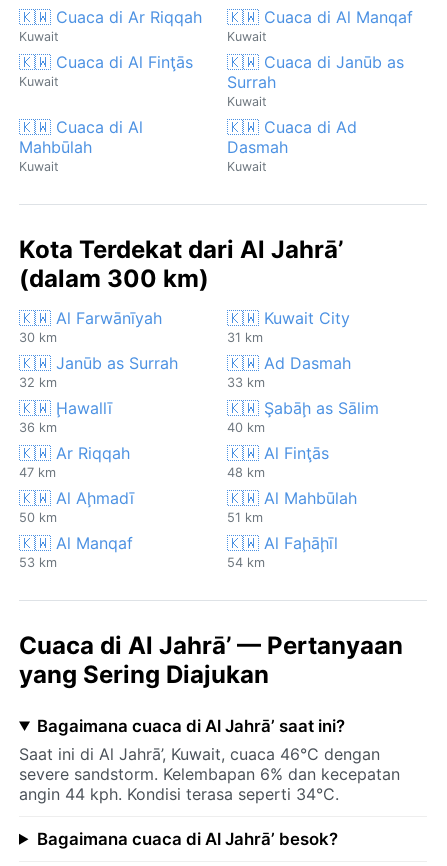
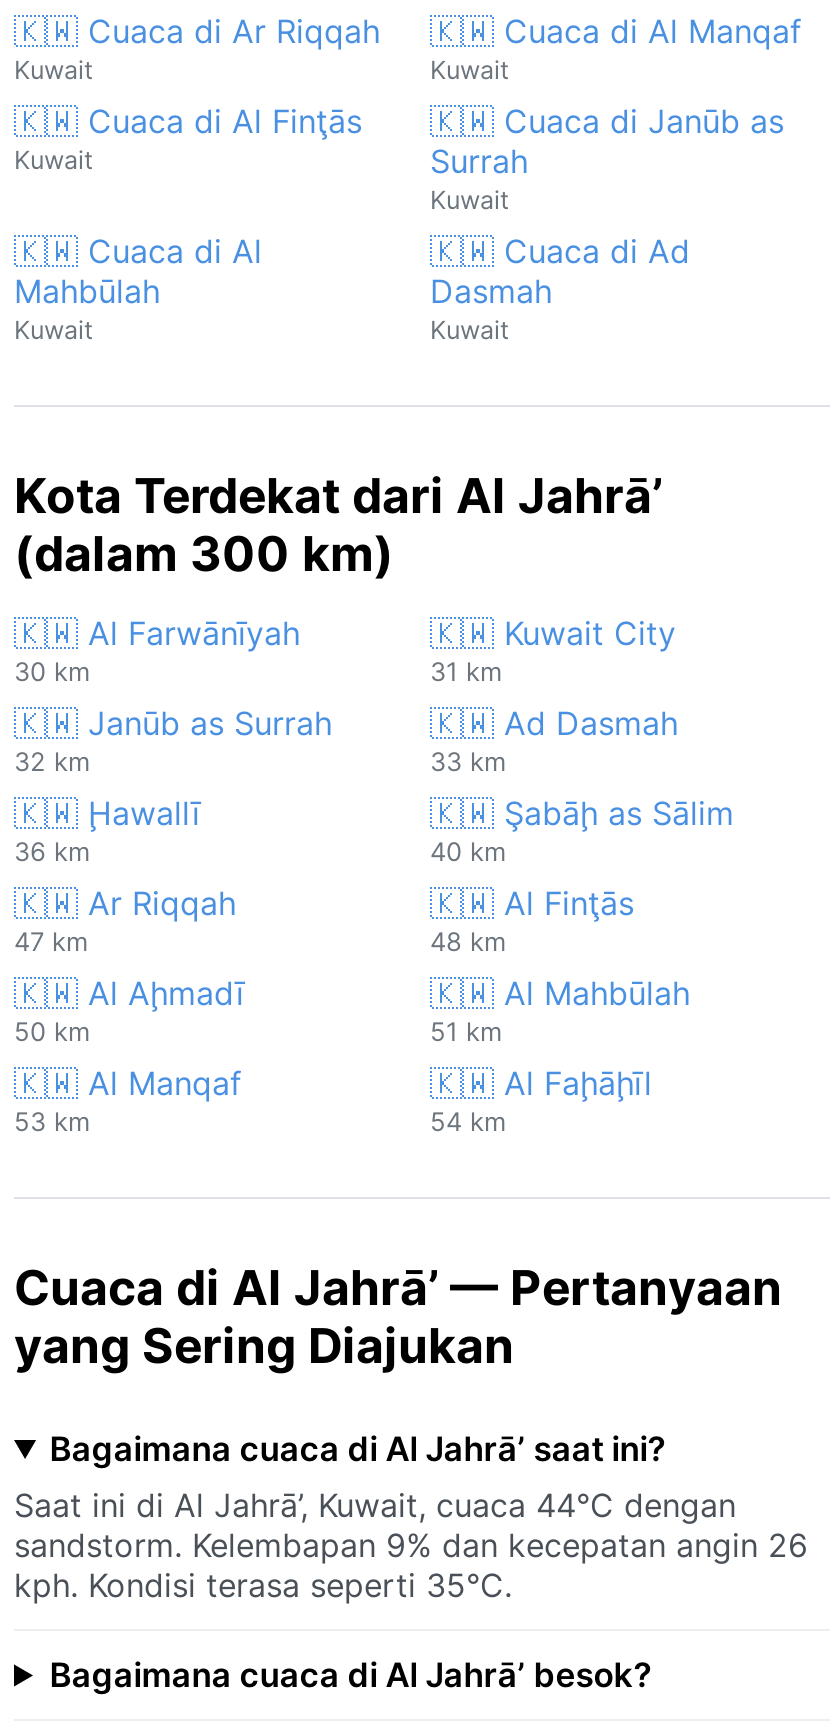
- Saat ini di Al Jahrā’, Kuwait, cuaca 46°C dengan
- severe sandstorm. Kelembapan 6% dan kecepatan
- angin 44 kph. Kondisi terasa seperti 34°C.
+ Saat ini di Al Jahrā’, Kuwait, cuaca 44°C dengan
+ sandstorm. Kelembapan 9% dan kecepatan angin 26
+ kph. Kondisi terasa seperti 35°C.
